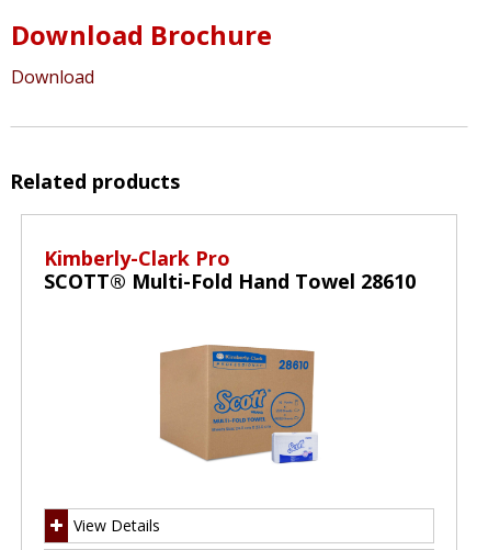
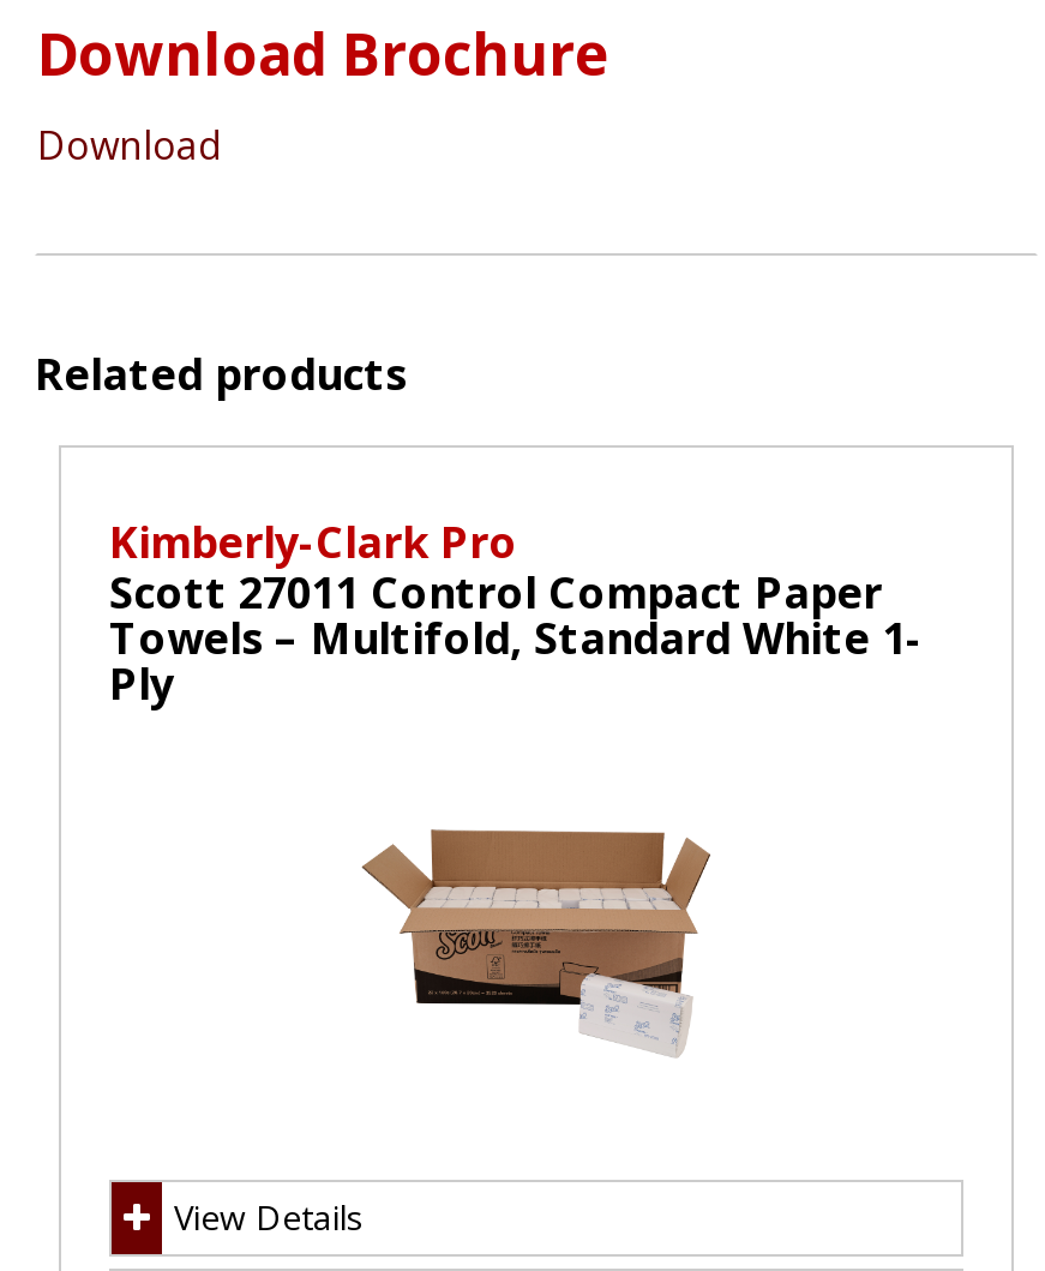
- SCOTT® Multi-Fold Hand Towel 28610
+ Scott 27011 Control Compact Paper
+ Towels – Multifold, Standard White 1-
+ Ply

- [image]
+ [image]
